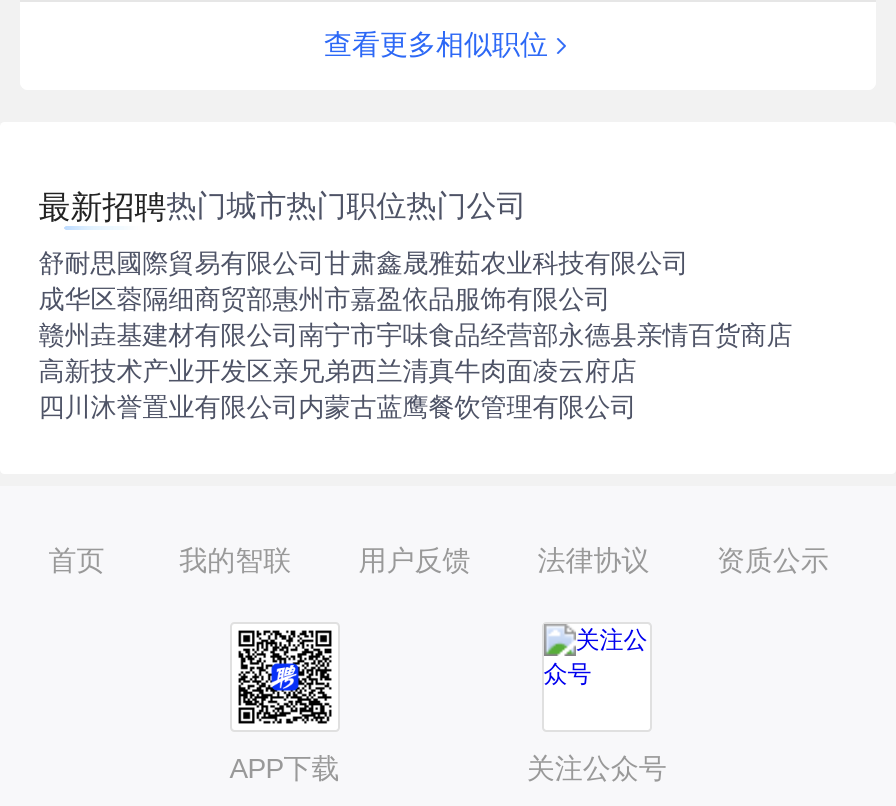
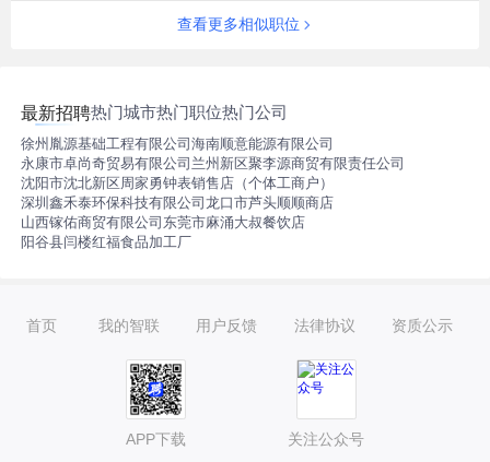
- 舒耐思國際貿易有限公司甘肃鑫晟雅茹农业科技有限公司
- 成华区蓉隔细商贸部惠州市嘉盈依品服饰有限公司
- 赣州垚基建材有限公司南宁市宇味食品经营部永德县亲情百货商店
- 高新技术产业开发区亲兄弟西兰清真牛肉面凌云府店
- 四川沐誉置业有限公司内蒙古蓝鹰餐饮管理有限公司
+ 徐州胤源基础工程有限公司海南顺意能源有限公司
+ 永康市卓尚奇贸易有限公司兰州新区聚李源商贸有限责任公司
+ 沈阳市沈北新区周家勇钟表销售店（个体工商户）
+ 深圳鑫禾泰环保科技有限公司龙口市芦头顺顺商店
+ 山西镓佑商贸有限公司东莞市麻涌大叔餐饮店
+ 阳谷县闫楼红福食品加工厂
